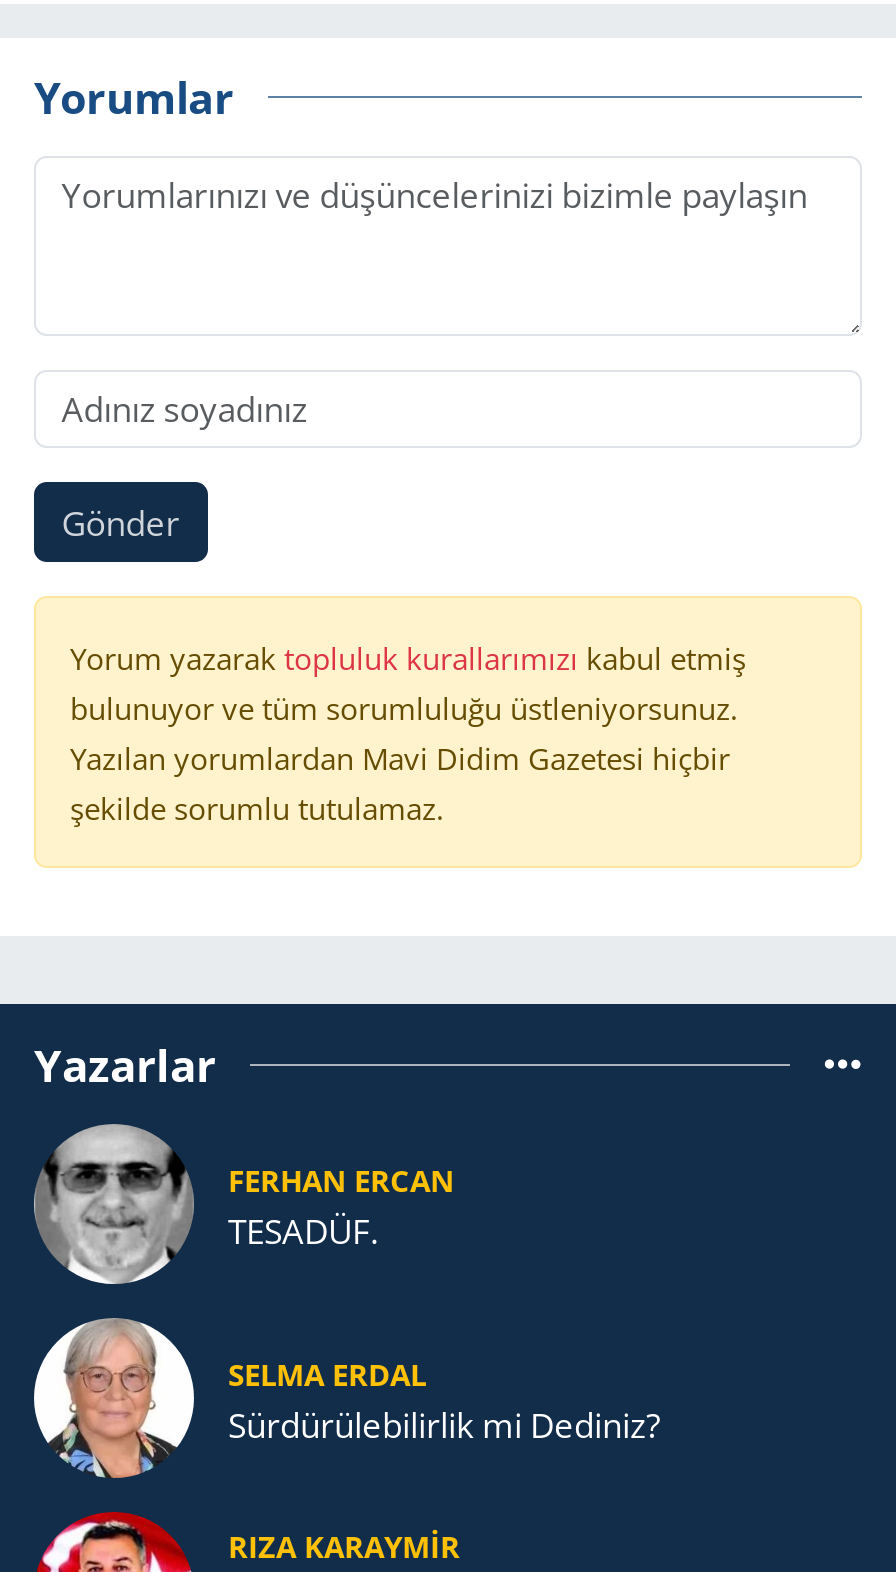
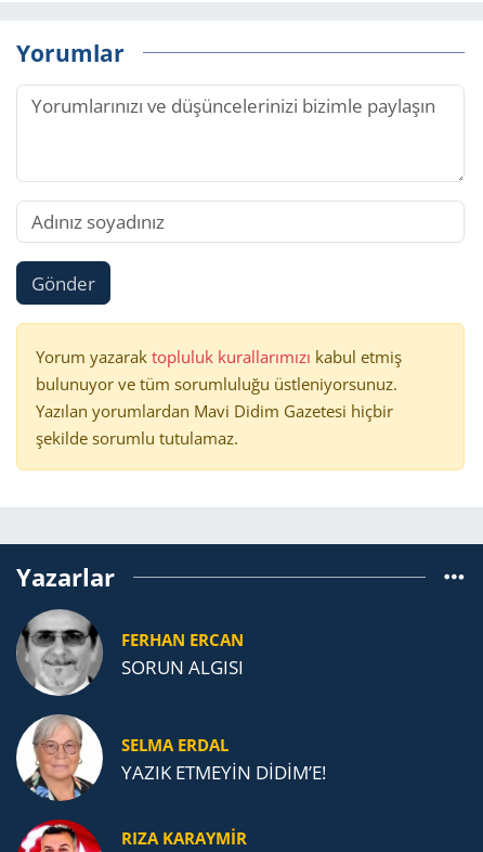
- TESADÜF.
+ SORUN ALGISI

- Sürdürülebilirlik mi Dediniz?
+ YAZIK ETMEYİN DİDİM’E!
